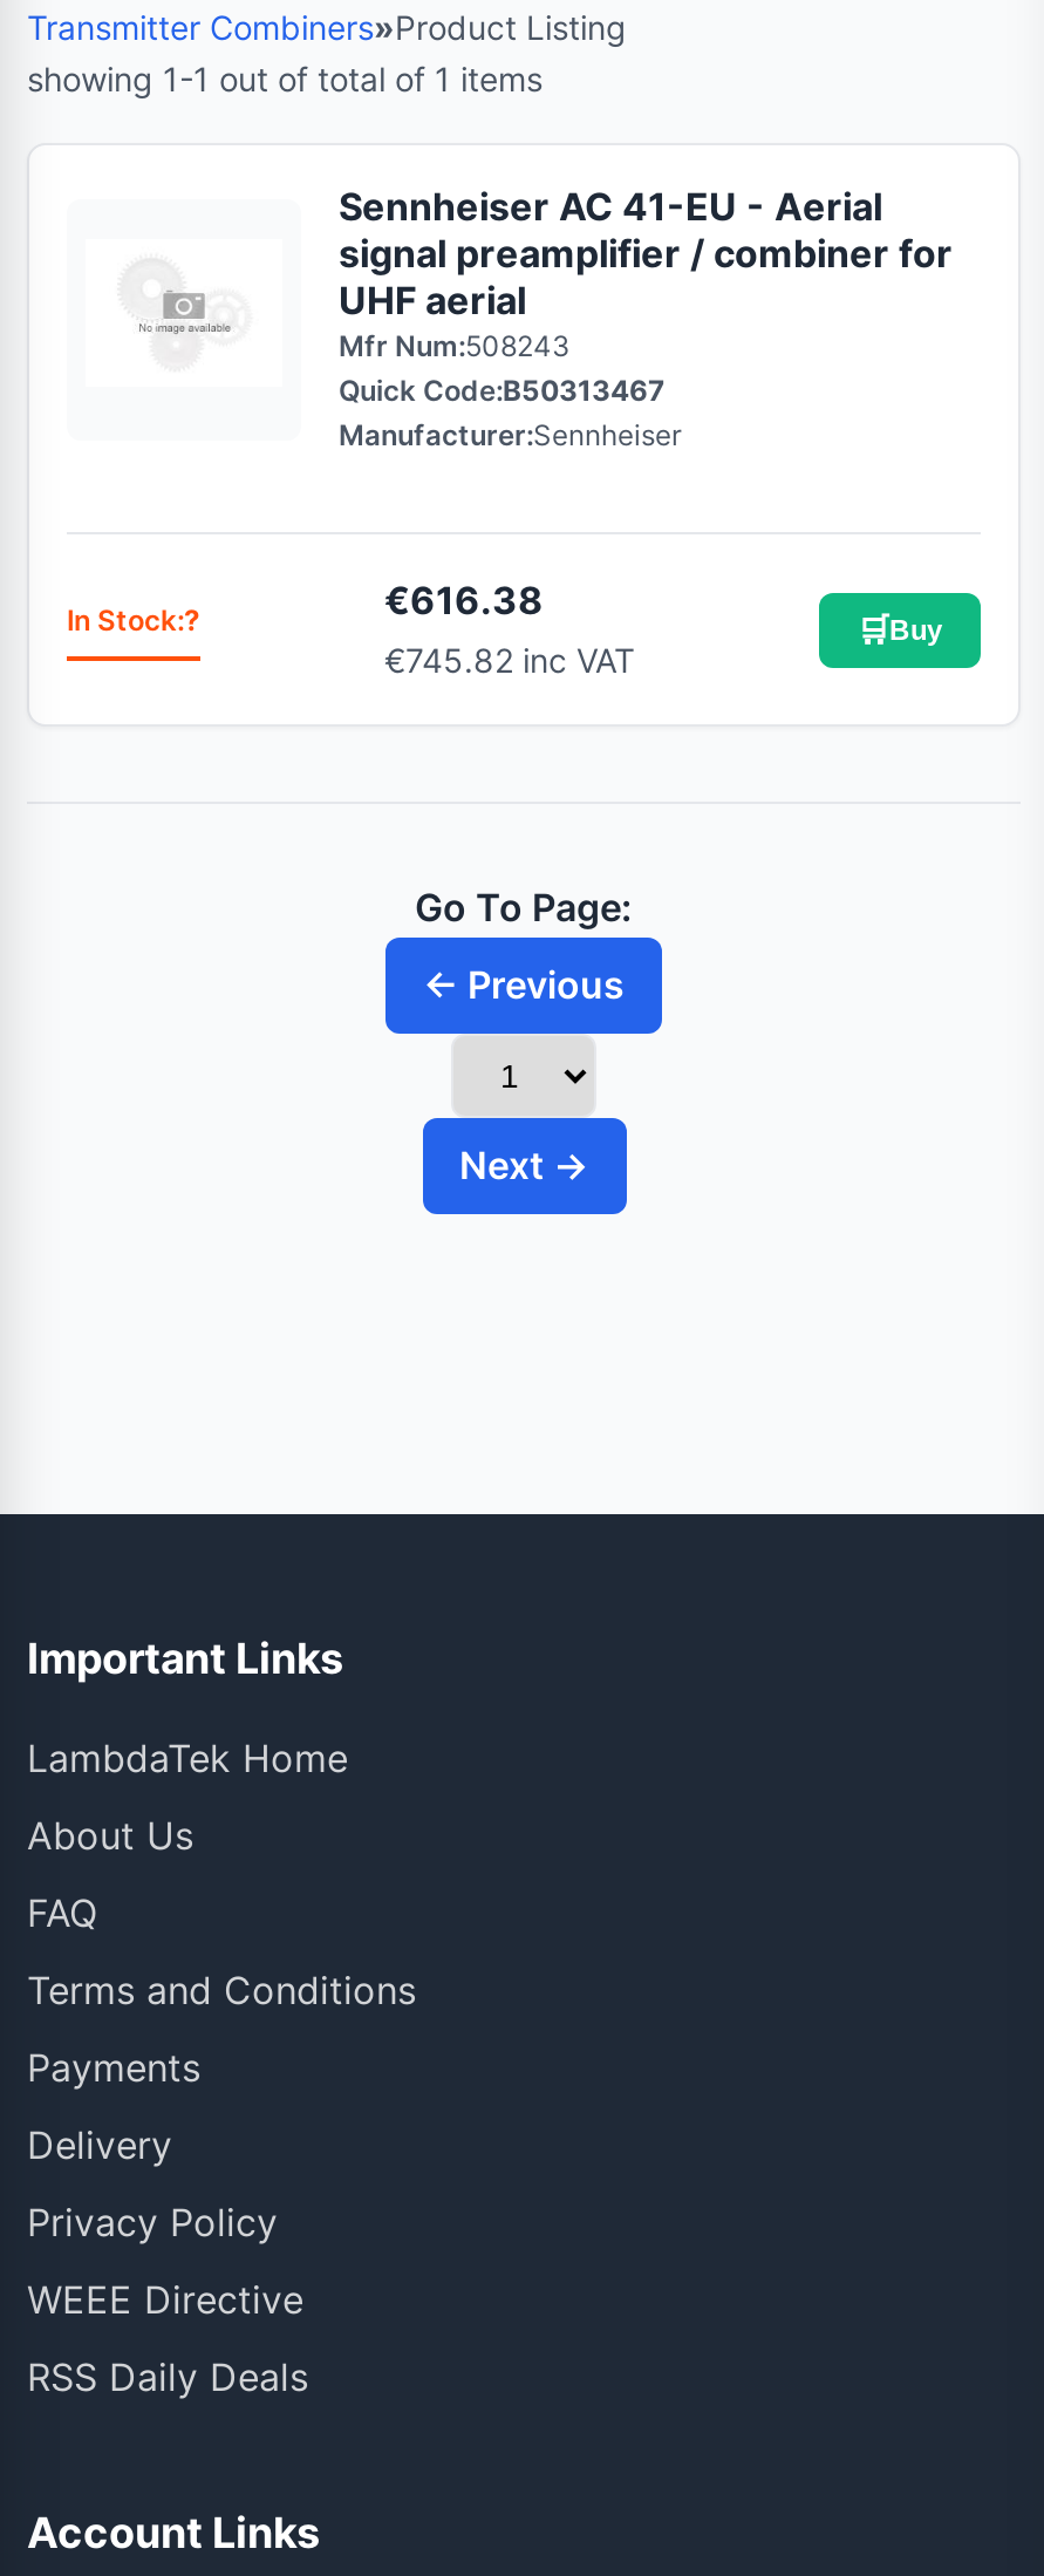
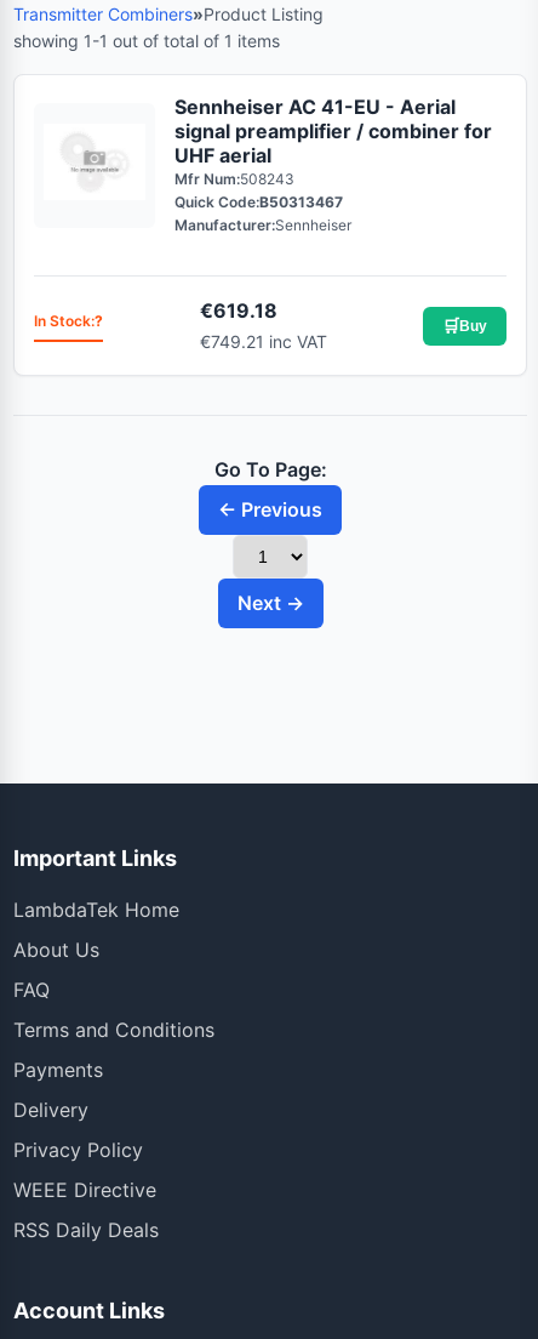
- €616.38
+ €619.18

- €745.82 inc VAT
+ €749.21 inc VAT
